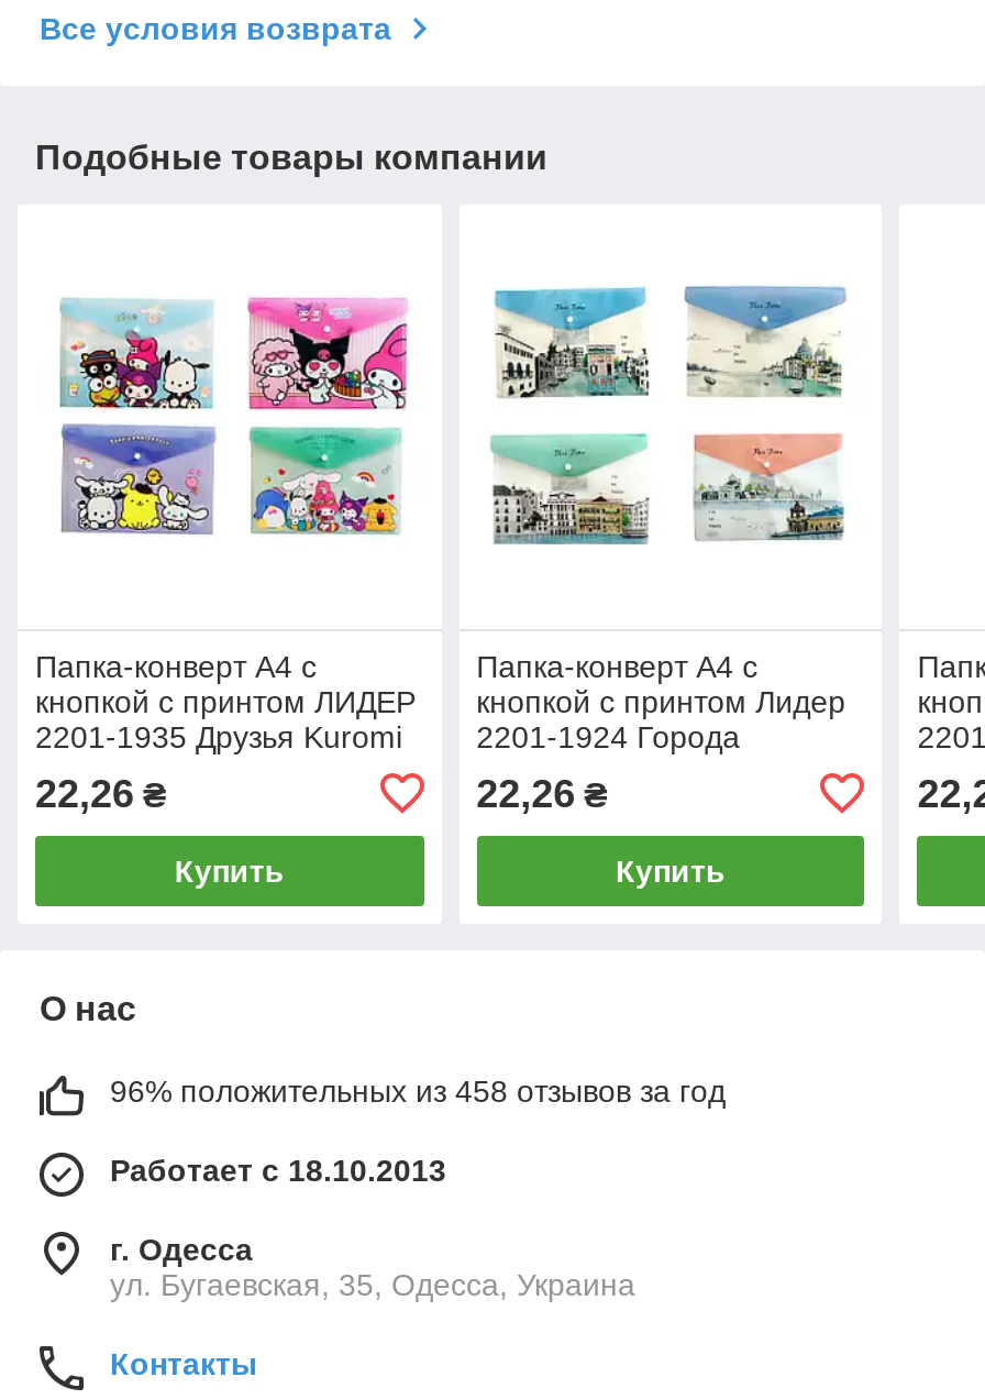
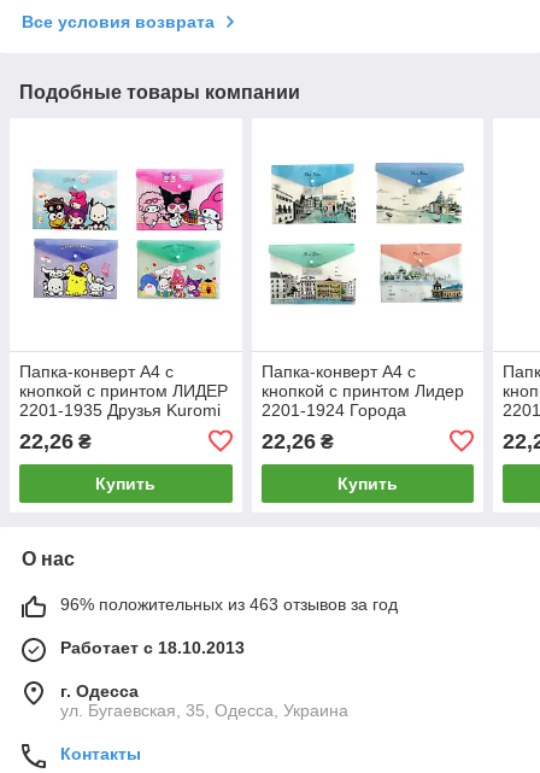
- 96% положительных из 458 отзывов за год
+ 96% положительных из 463 отзывов за год
